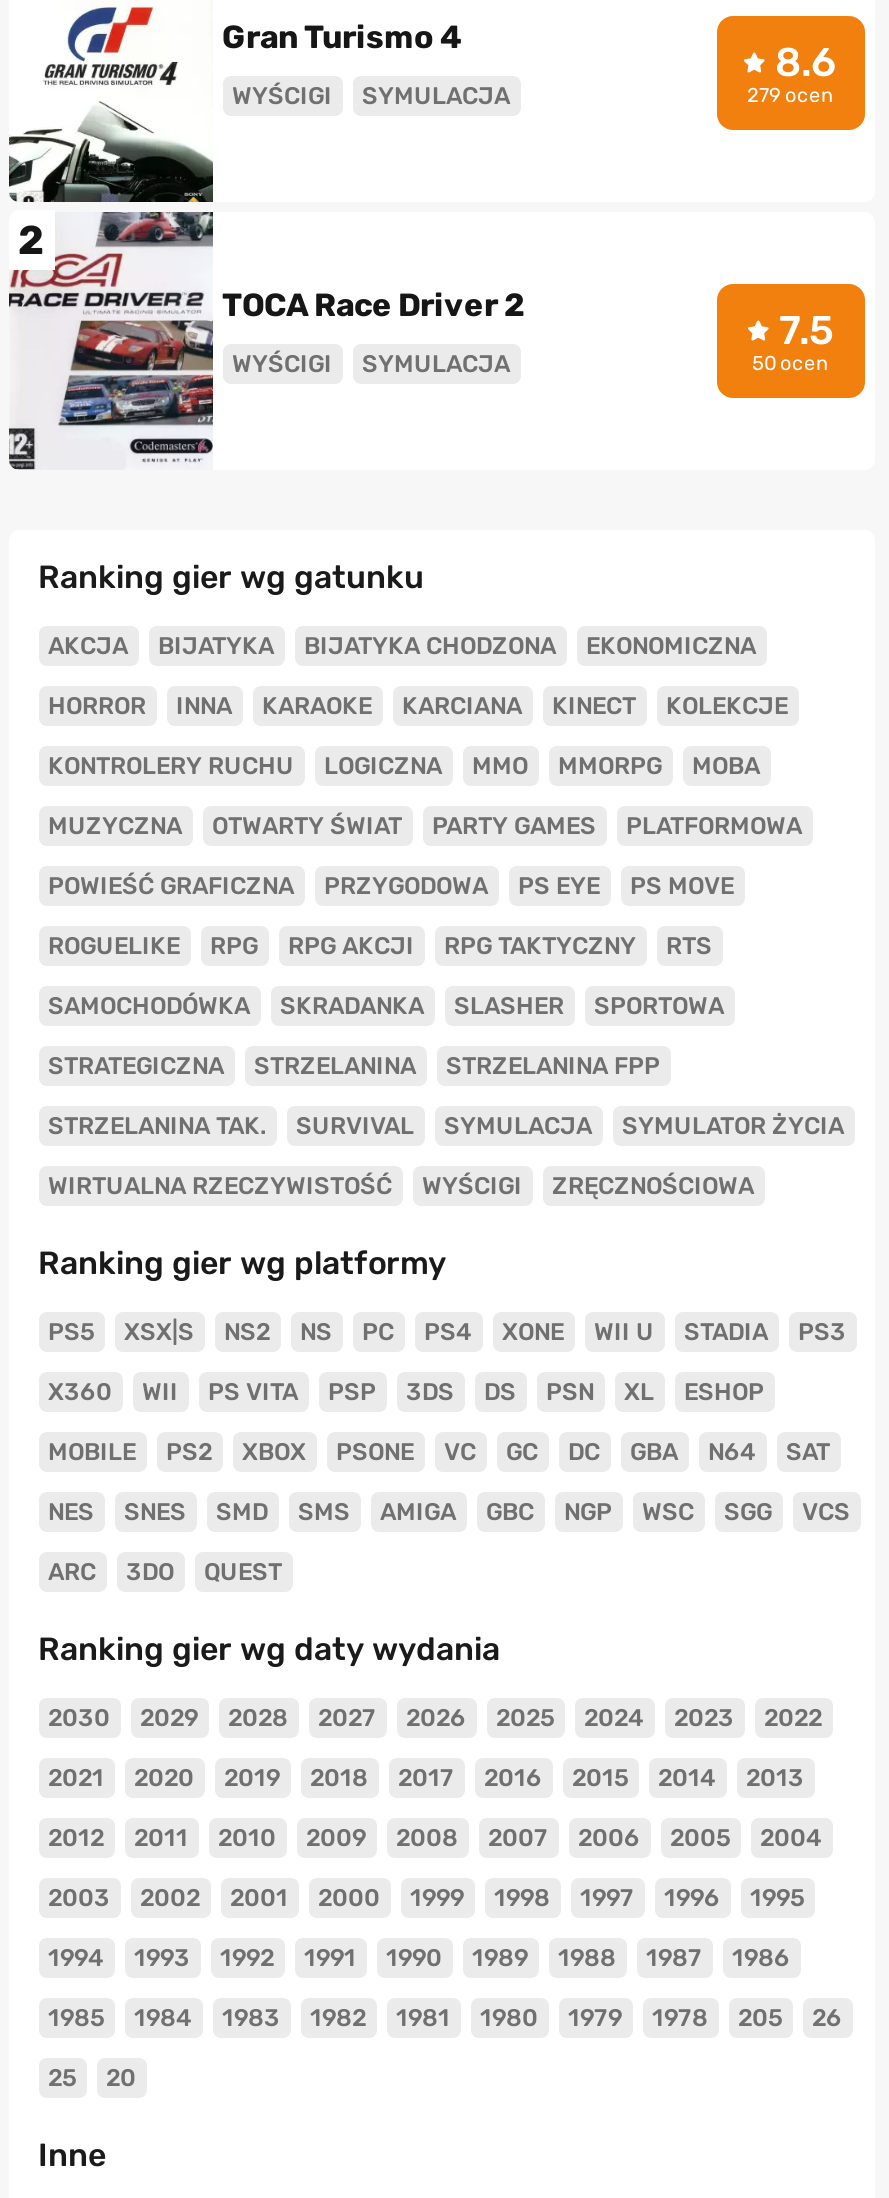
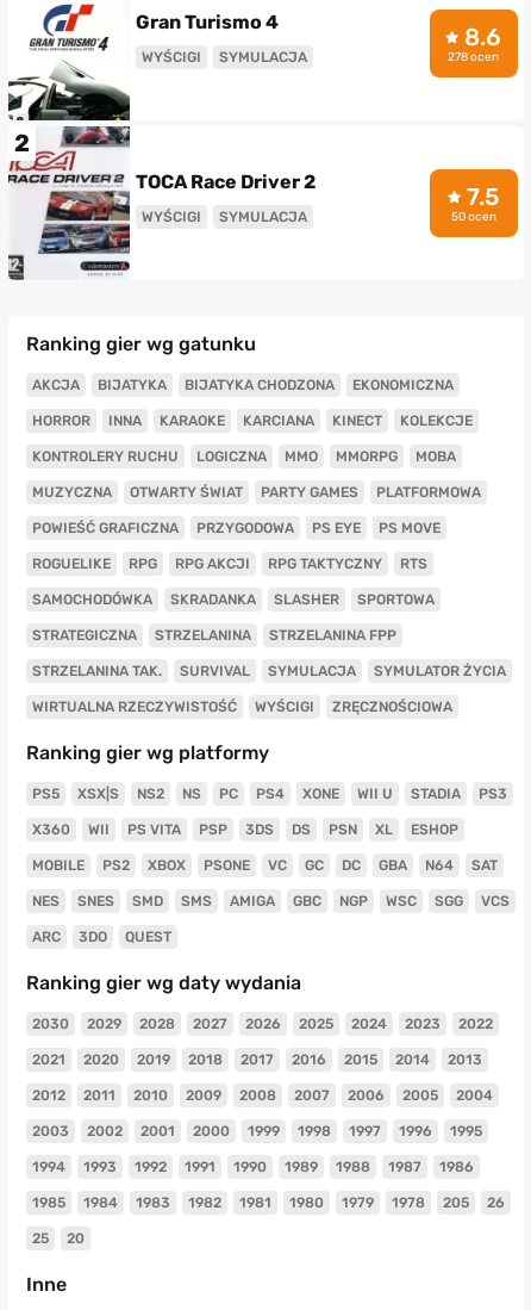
- 279 ocen
+ 278 ocen
